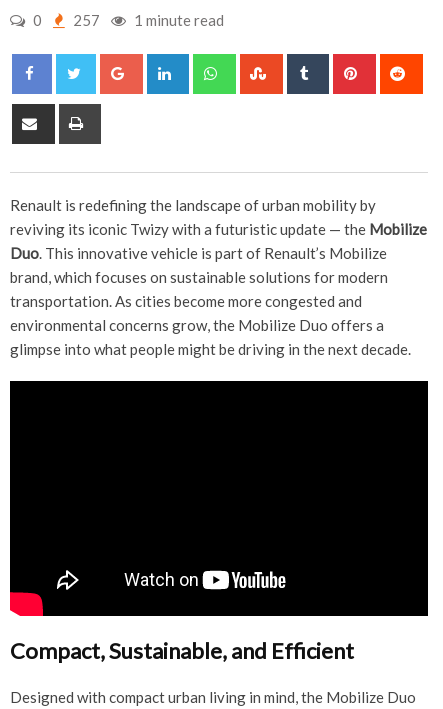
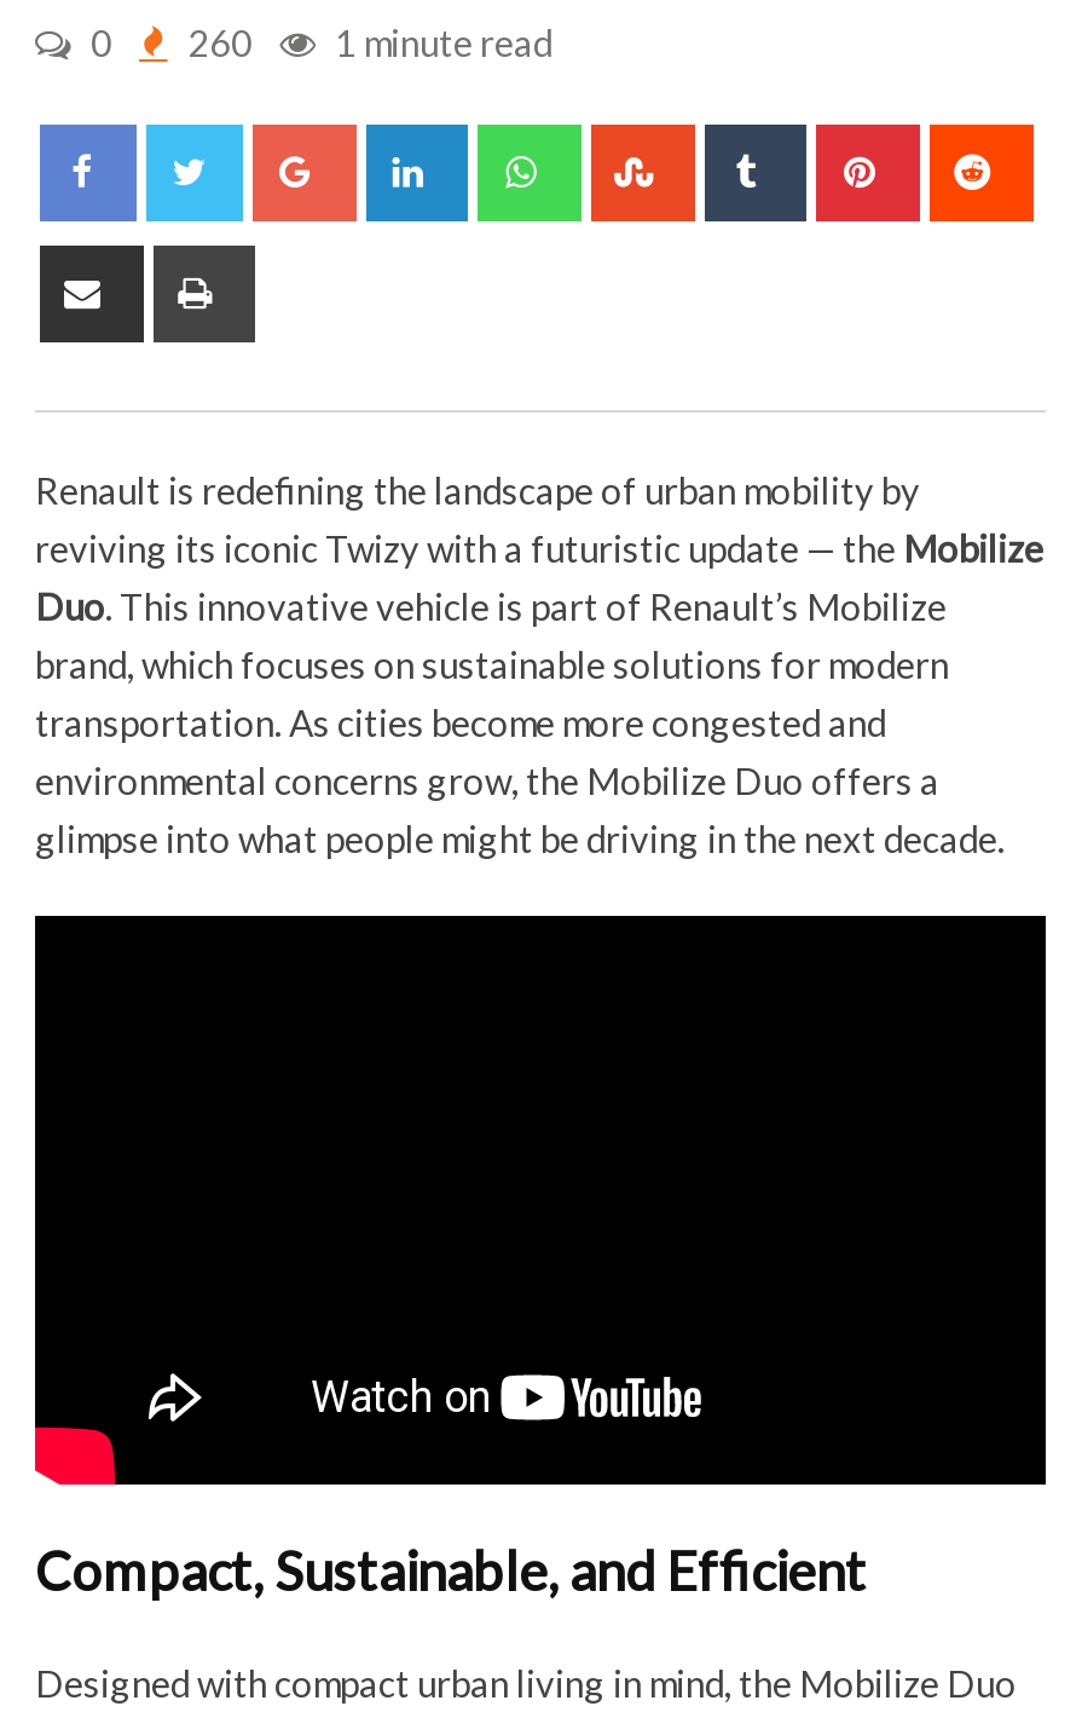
- 0 257 1 minute read
+ 0 260 1 minute read
